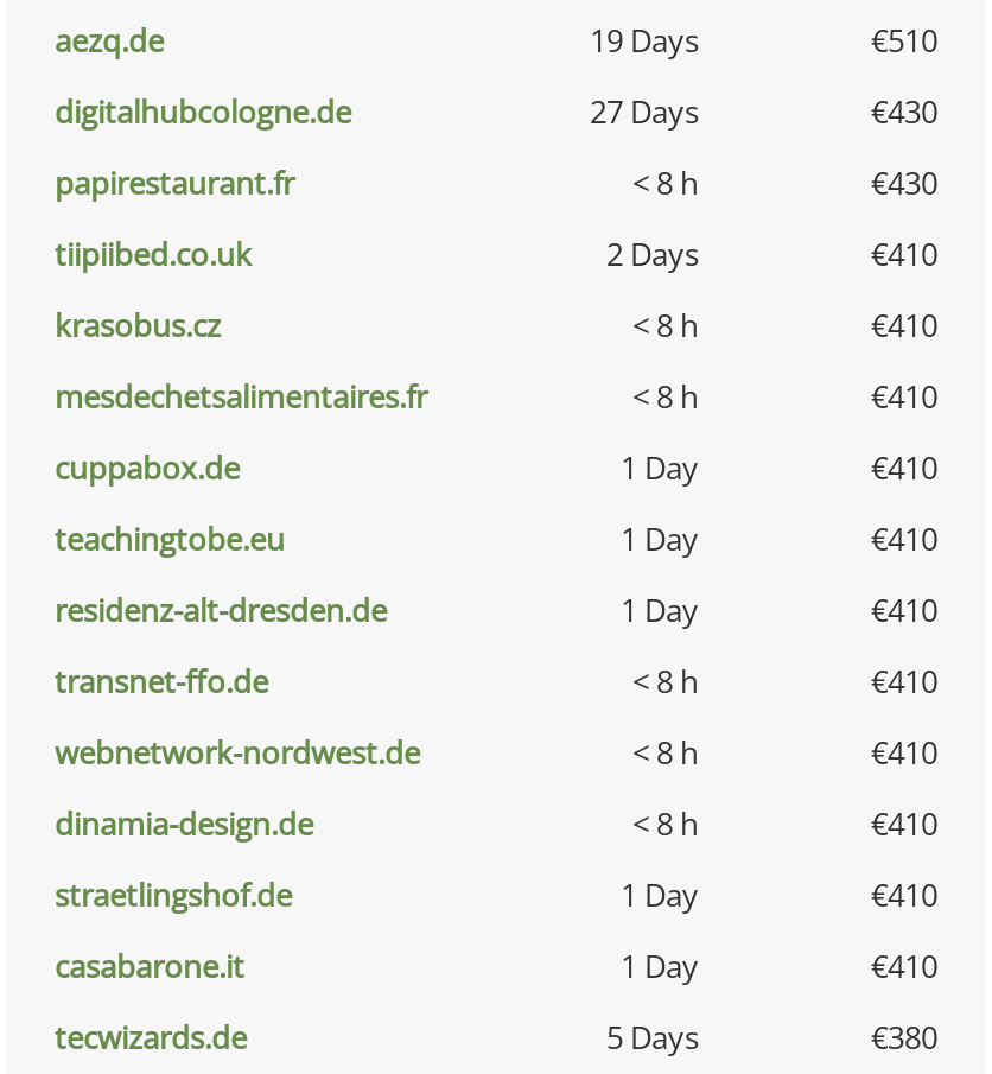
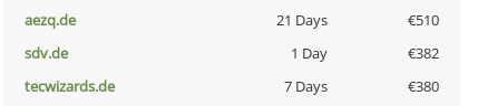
- 19 Days
+ 21 Days

- digitalhubcologne.de
- 27 Days
- €430
- papirestaurant.fr
- < 8 h
- €430
- tiipiibed.co.uk
- 2 Days
- €410
- krasobus.cz
- < 8 h
- €410
- mesdechetsalimentaires.fr
- < 8 h
- €410
- cuppabox.de
+ sdv.de

- €410
- teachingtobe.eu
- 1 Day
- €410
- residenz-alt-dresden.de
- 1 Day
- €410
- transnet-ffo.de
- < 8 h
- €410
- webnetwork-nordwest.de
- < 8 h
- €410
- dinamia-design.de
- < 8 h
- €410
- straetlingshof.de
- 1 Day
- €410
- casabarone.it
- 1 Day
- €410
+ €382

- 5 Days
+ 7 Days
